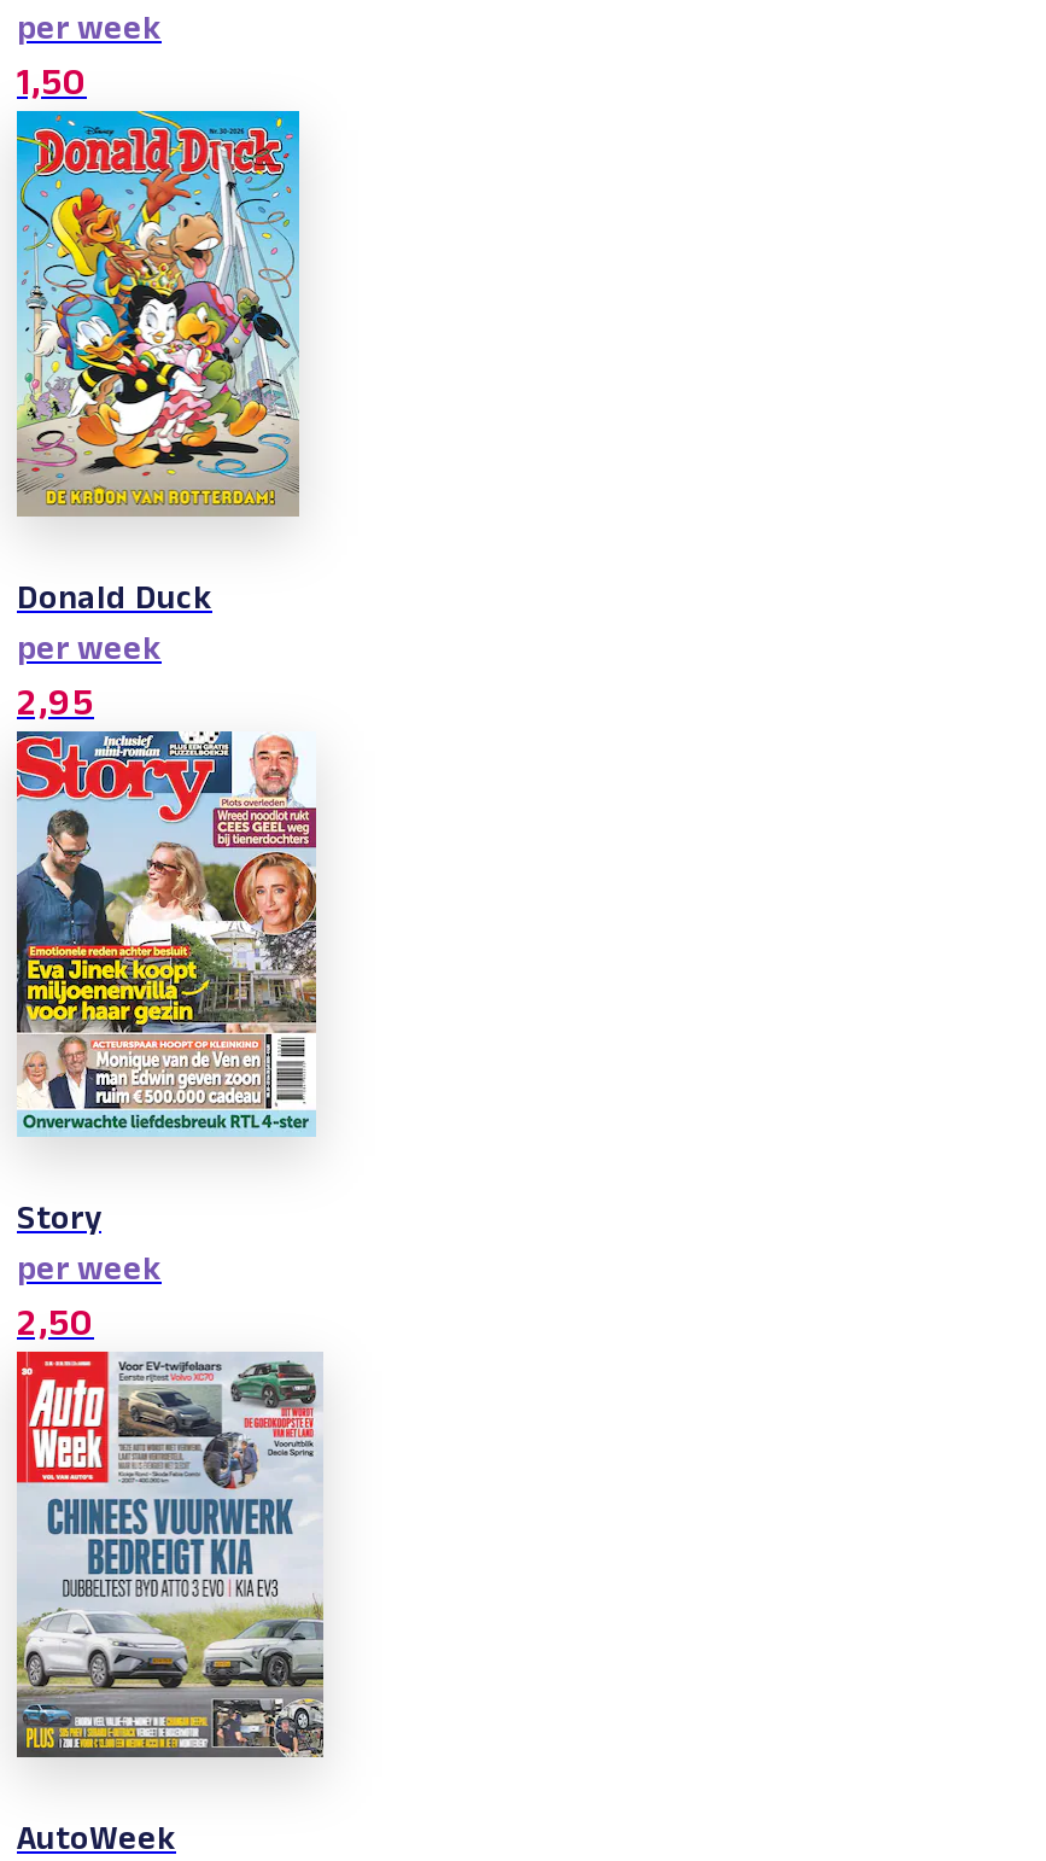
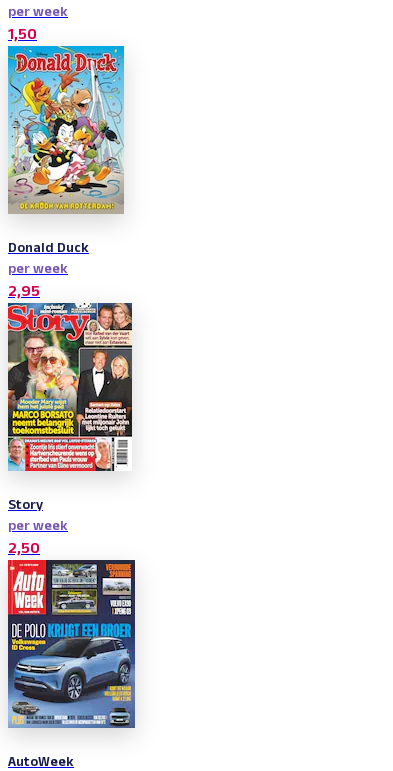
- [image]
+ [image]

- [image]
+ [image]
